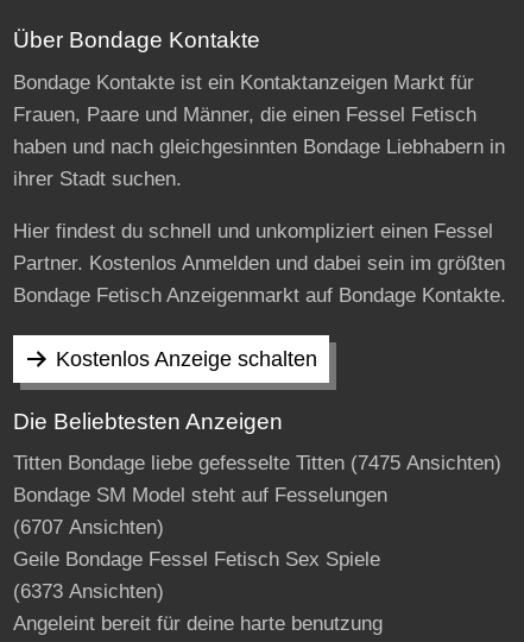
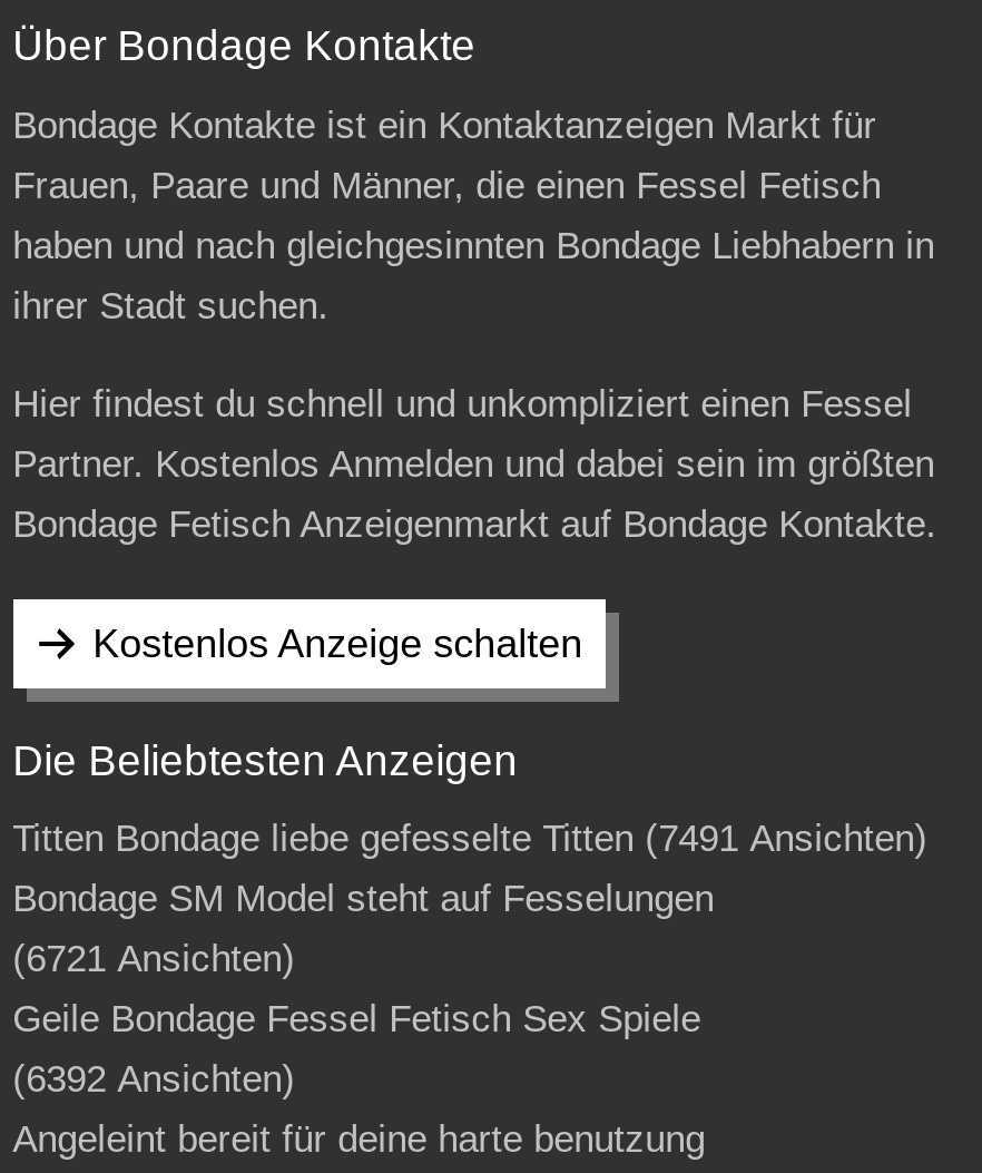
- Titten Bondage liebe gefesselte Titten (7475 Ansichten)
+ Titten Bondage liebe gefesselte Titten (7491 Ansichten)

- (6707 Ansichten)
+ (6721 Ansichten)

- (6373 Ansichten)
+ (6392 Ansichten)
